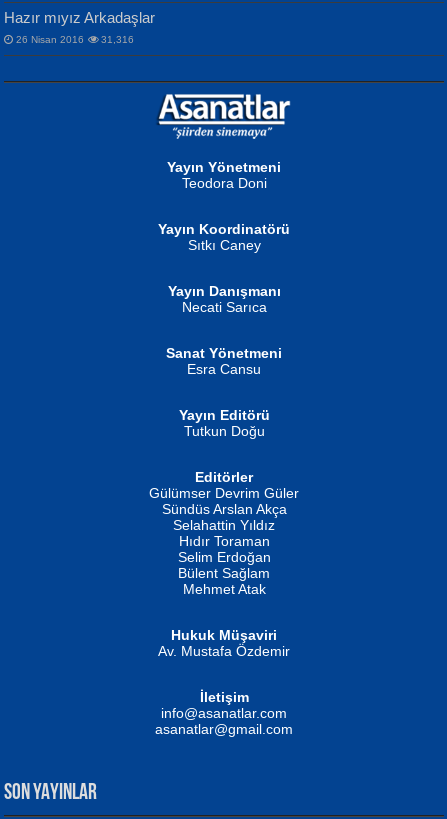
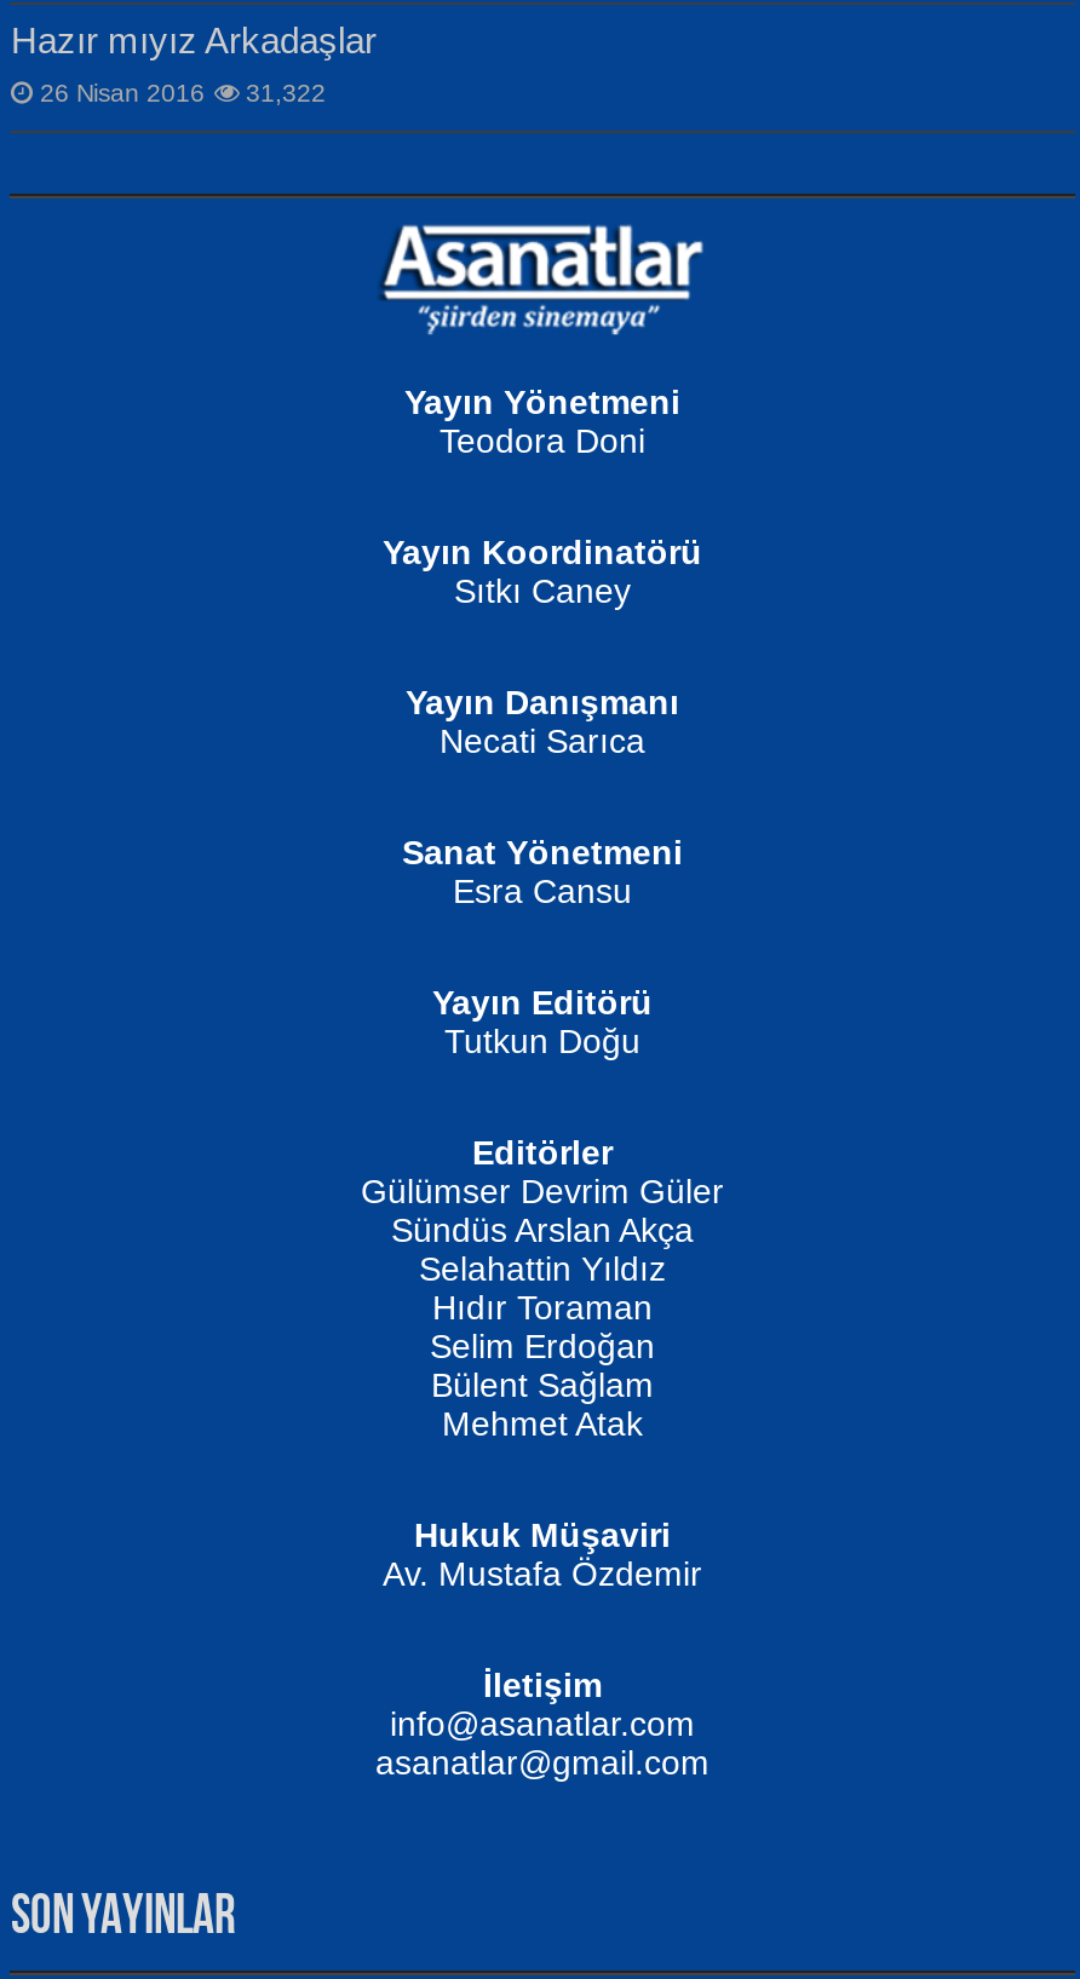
- 26 Nisan 2016 31,316
+ 26 Nisan 2016 31,322
